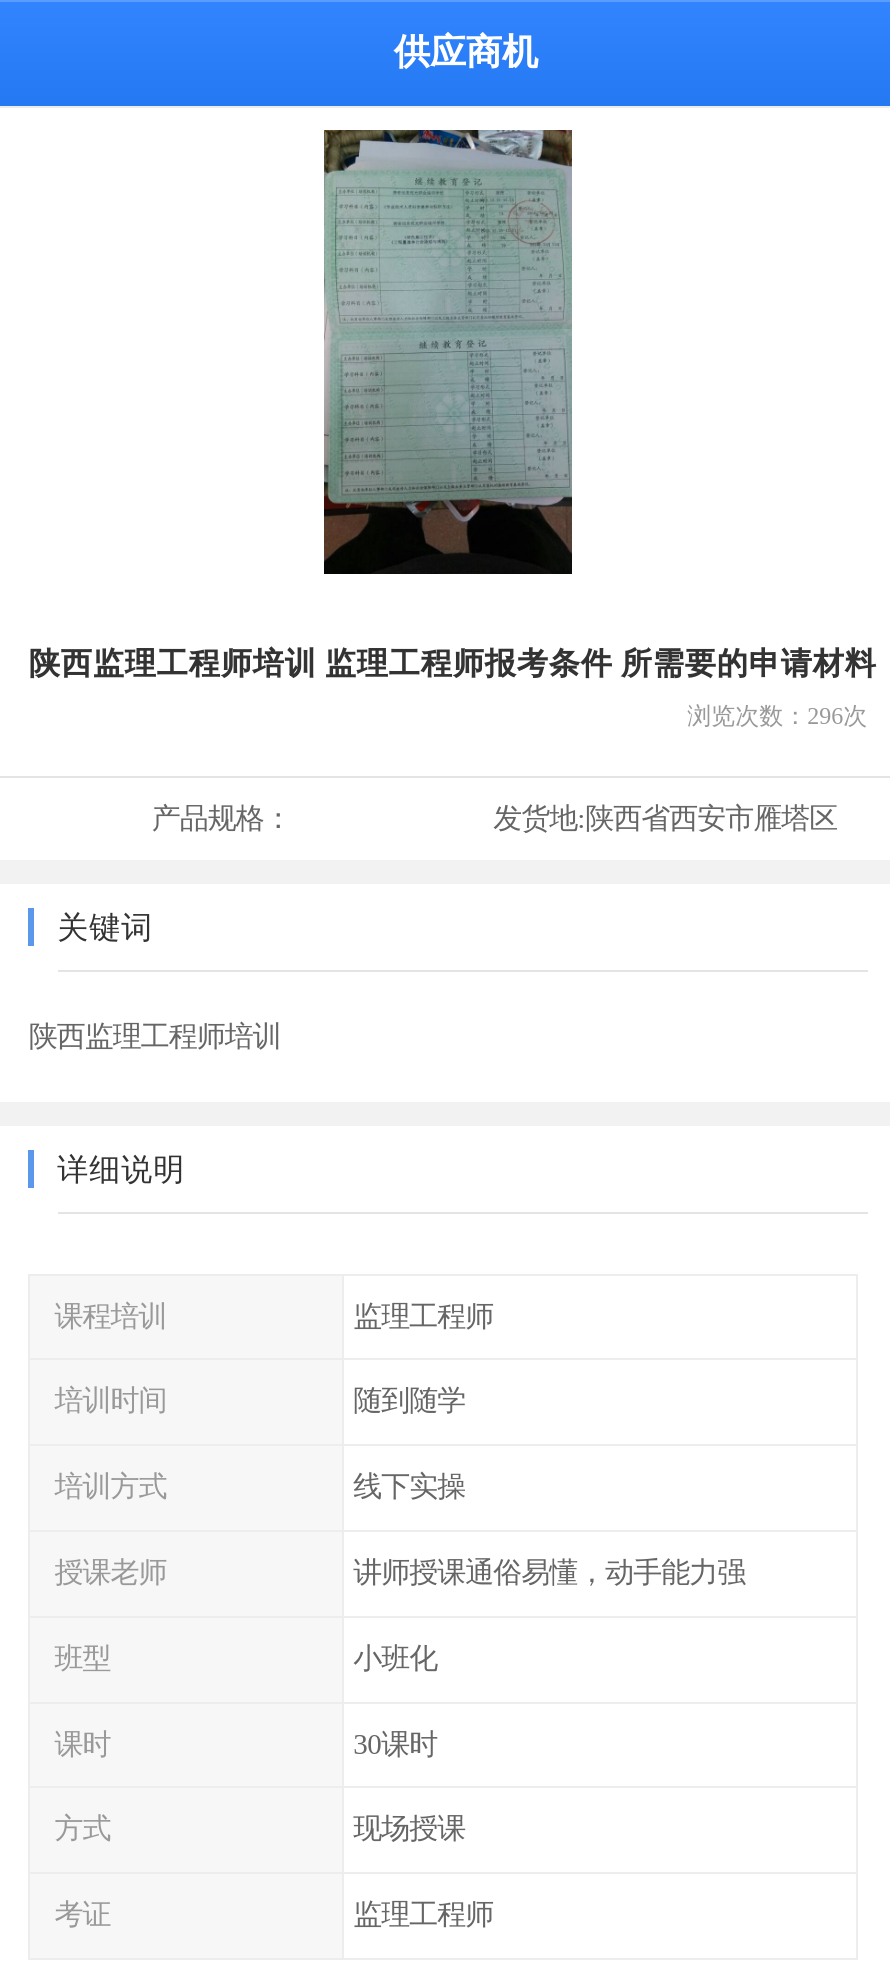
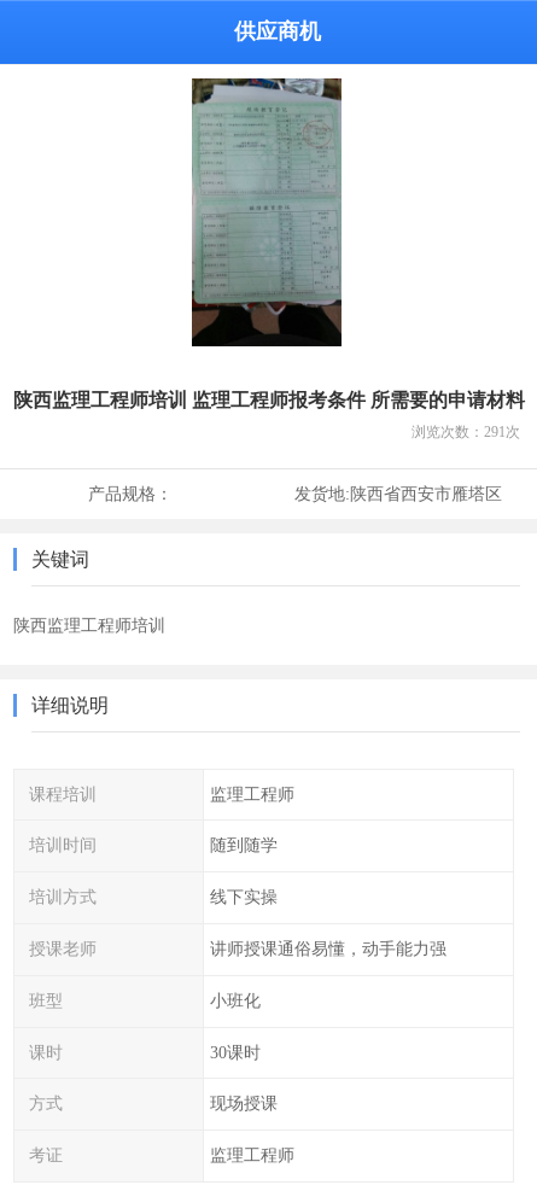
- 浏览次数：296次
+ 浏览次数：291次
